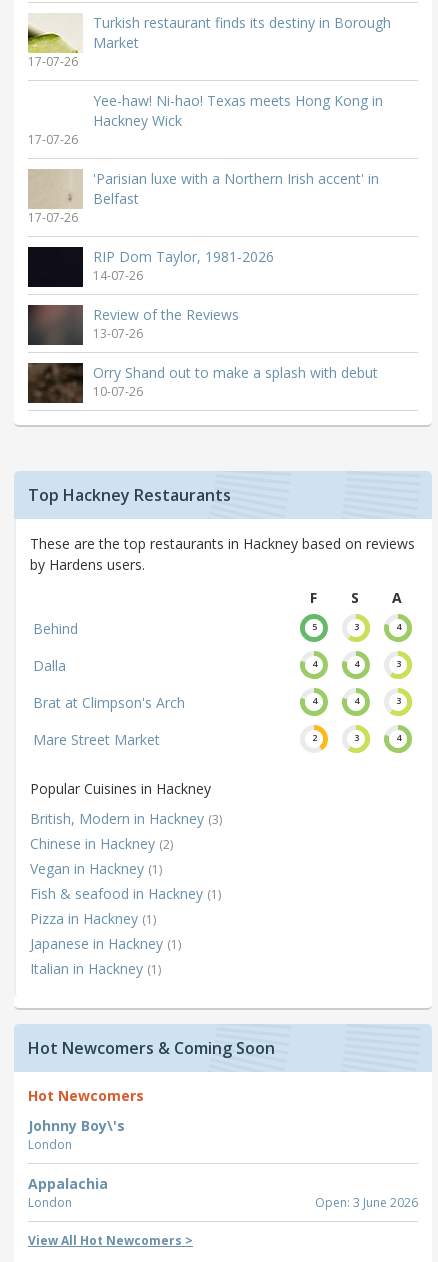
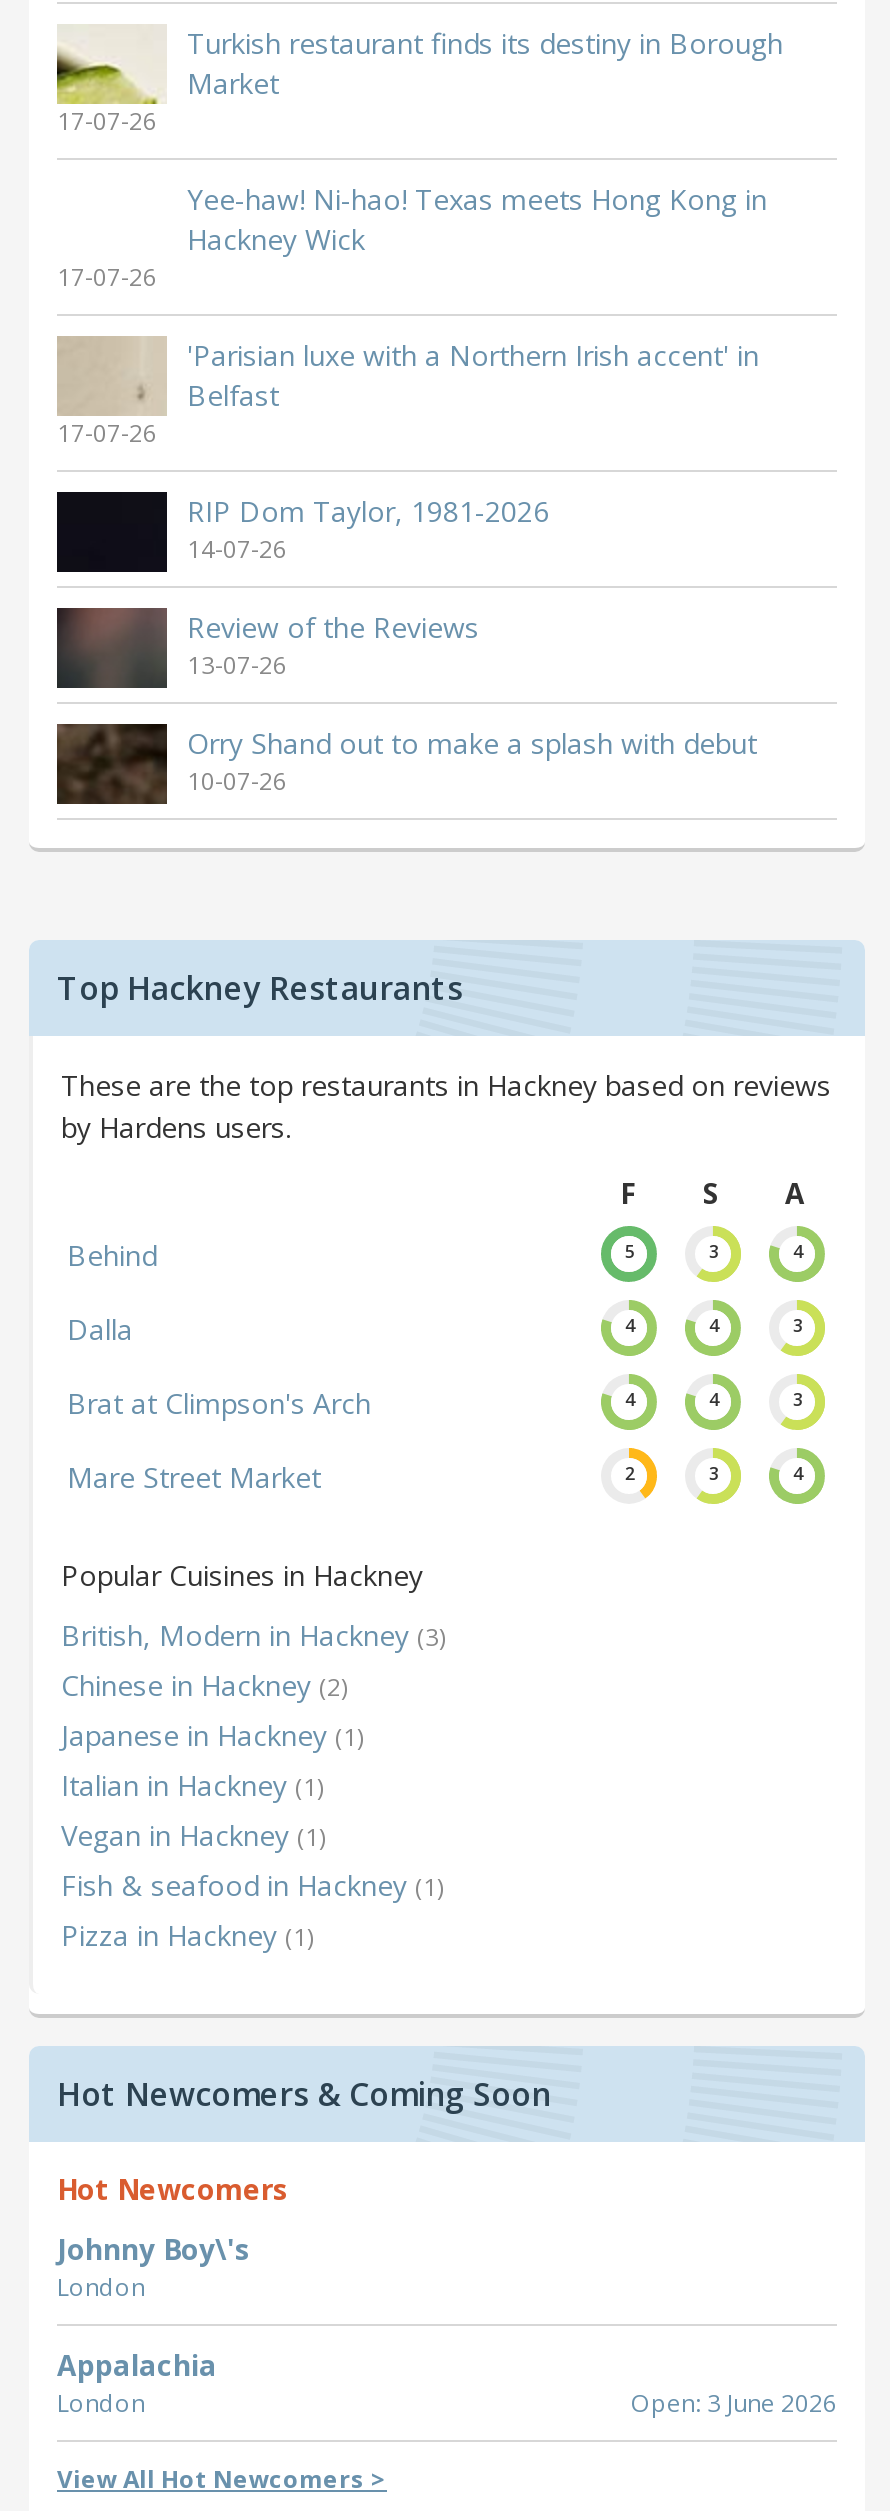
moved down: Vegan in Hackney (1) | Fish & seafood in Hackney (1) | Pizza in Hackney (1)

moved up: Japanese in Hackney (1) | Italian in Hackney (1)
